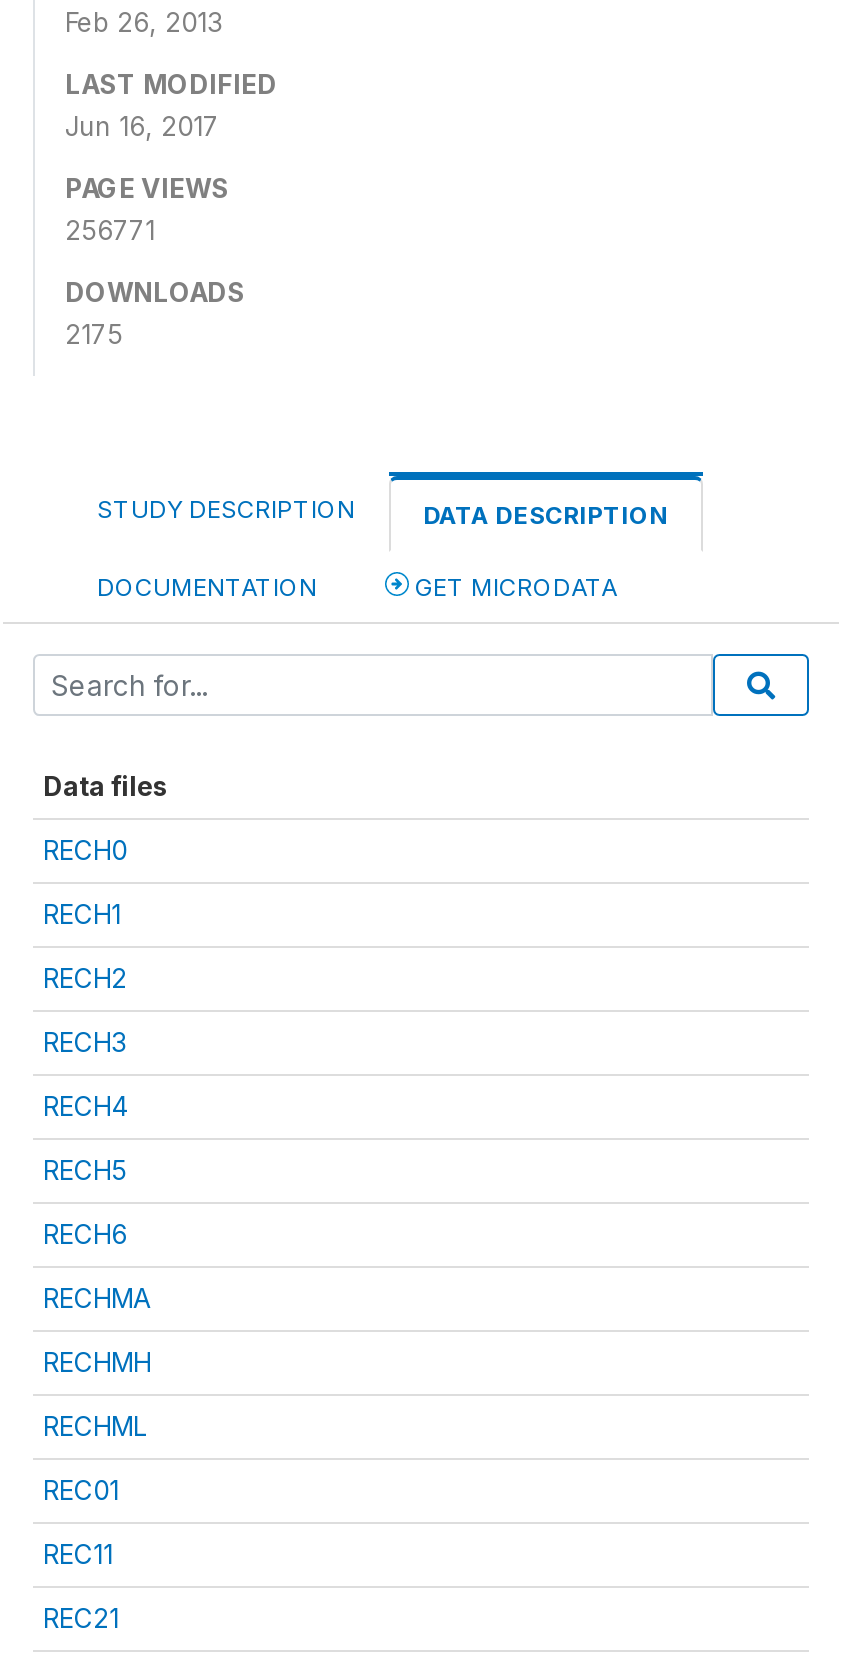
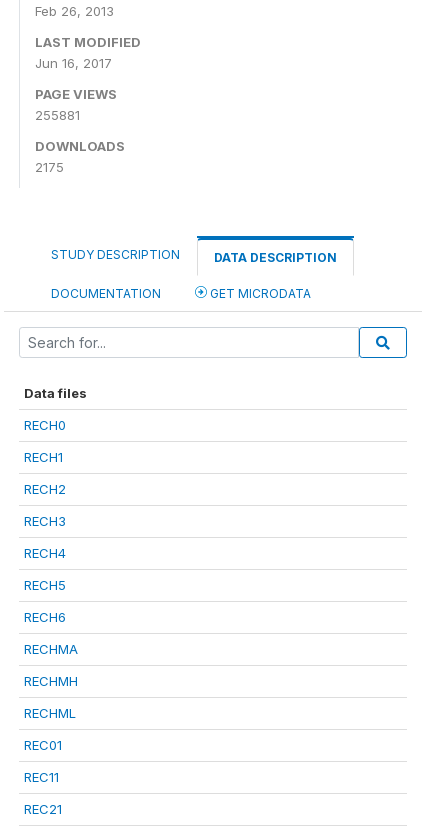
- 256771
+ 255881
